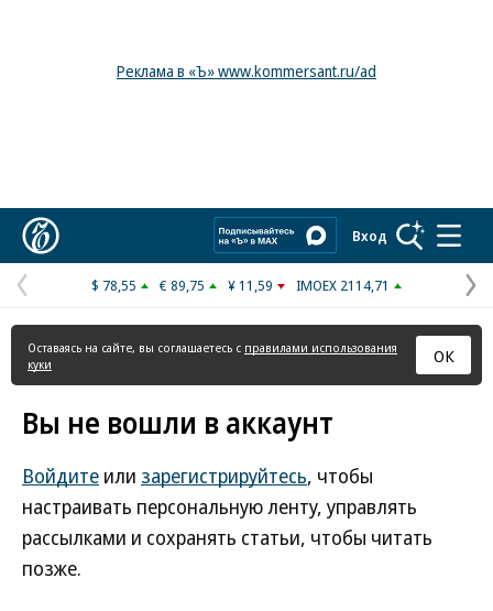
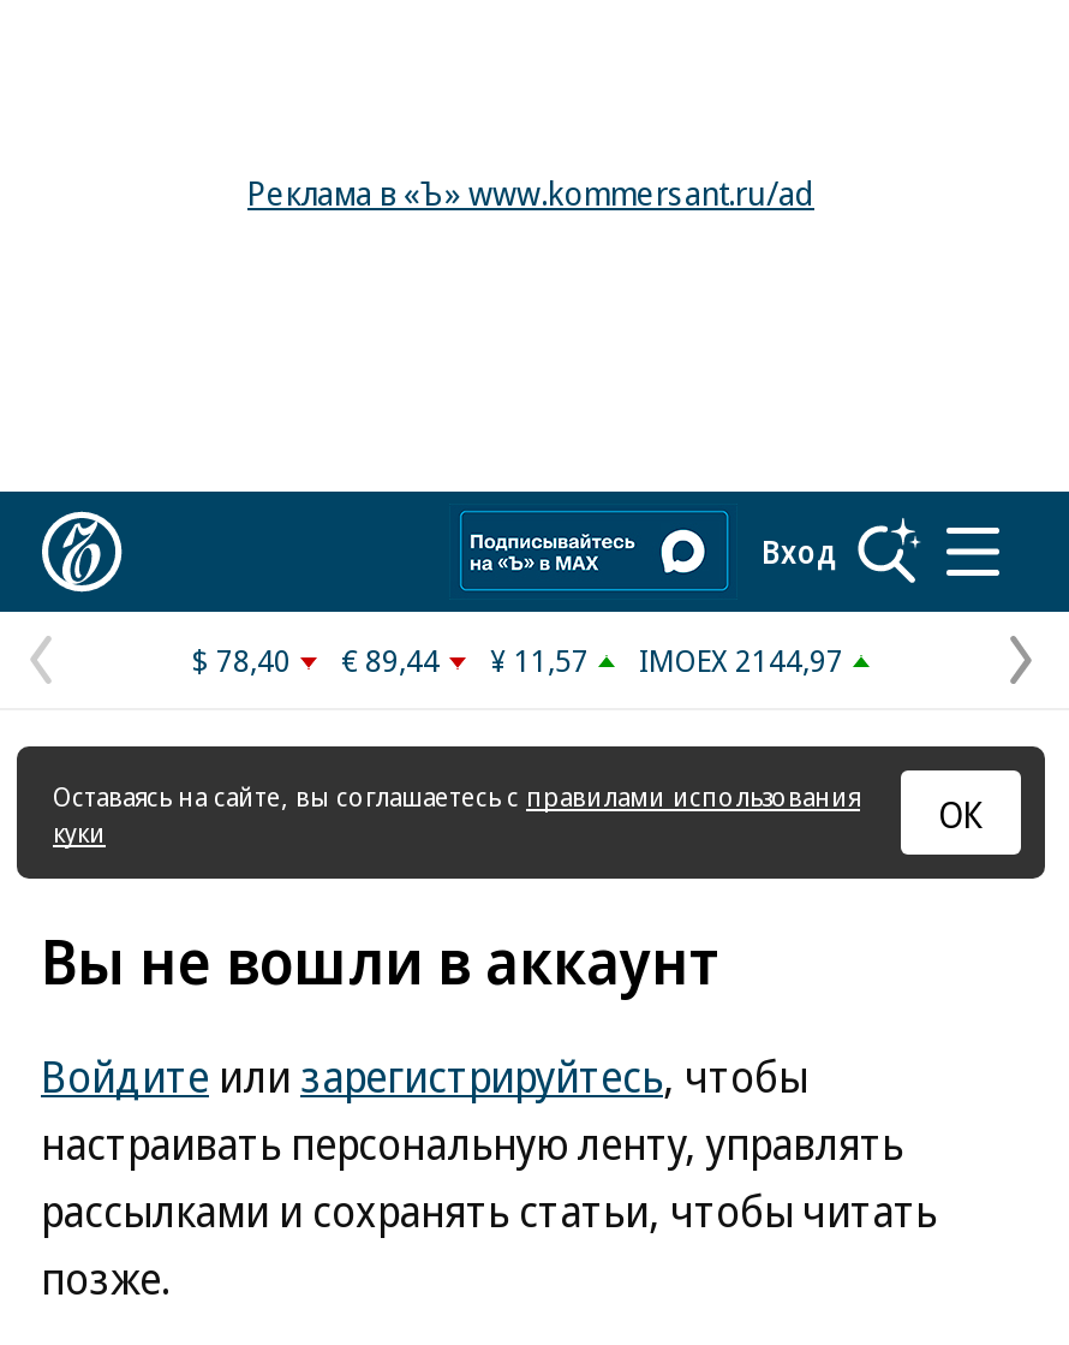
- $ 78,55
+ $ 78,40

- € 89,75
+ € 89,44

- ¥ 11,59
+ ¥ 11,57

- IMOEX 2114,71
+ IMOEX 2144,97
